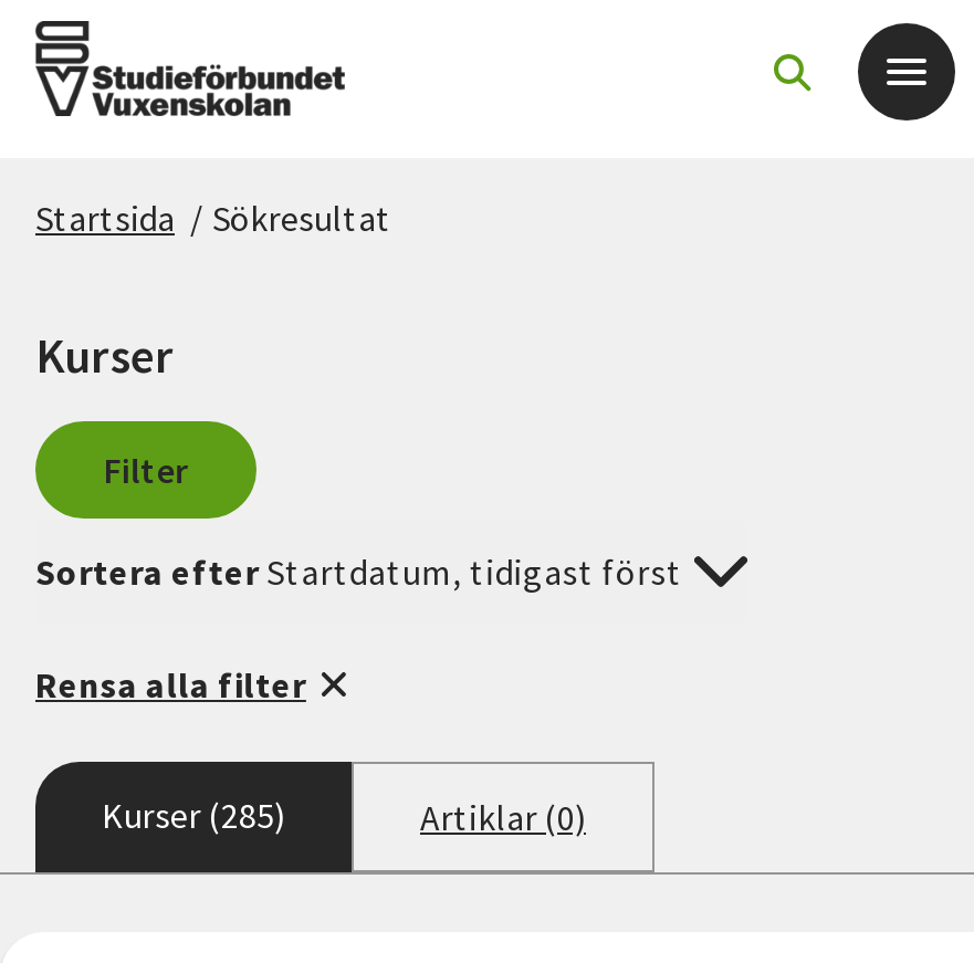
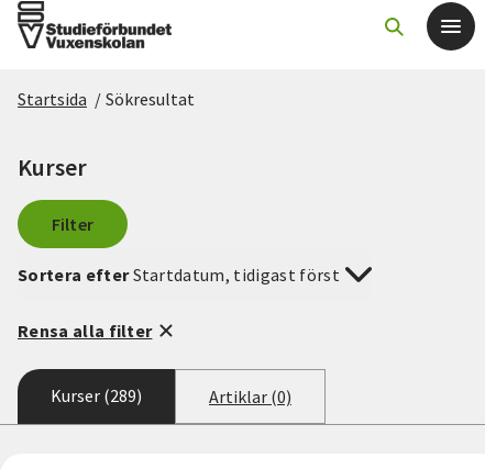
- Kurser (285)
+ Kurser (289)
